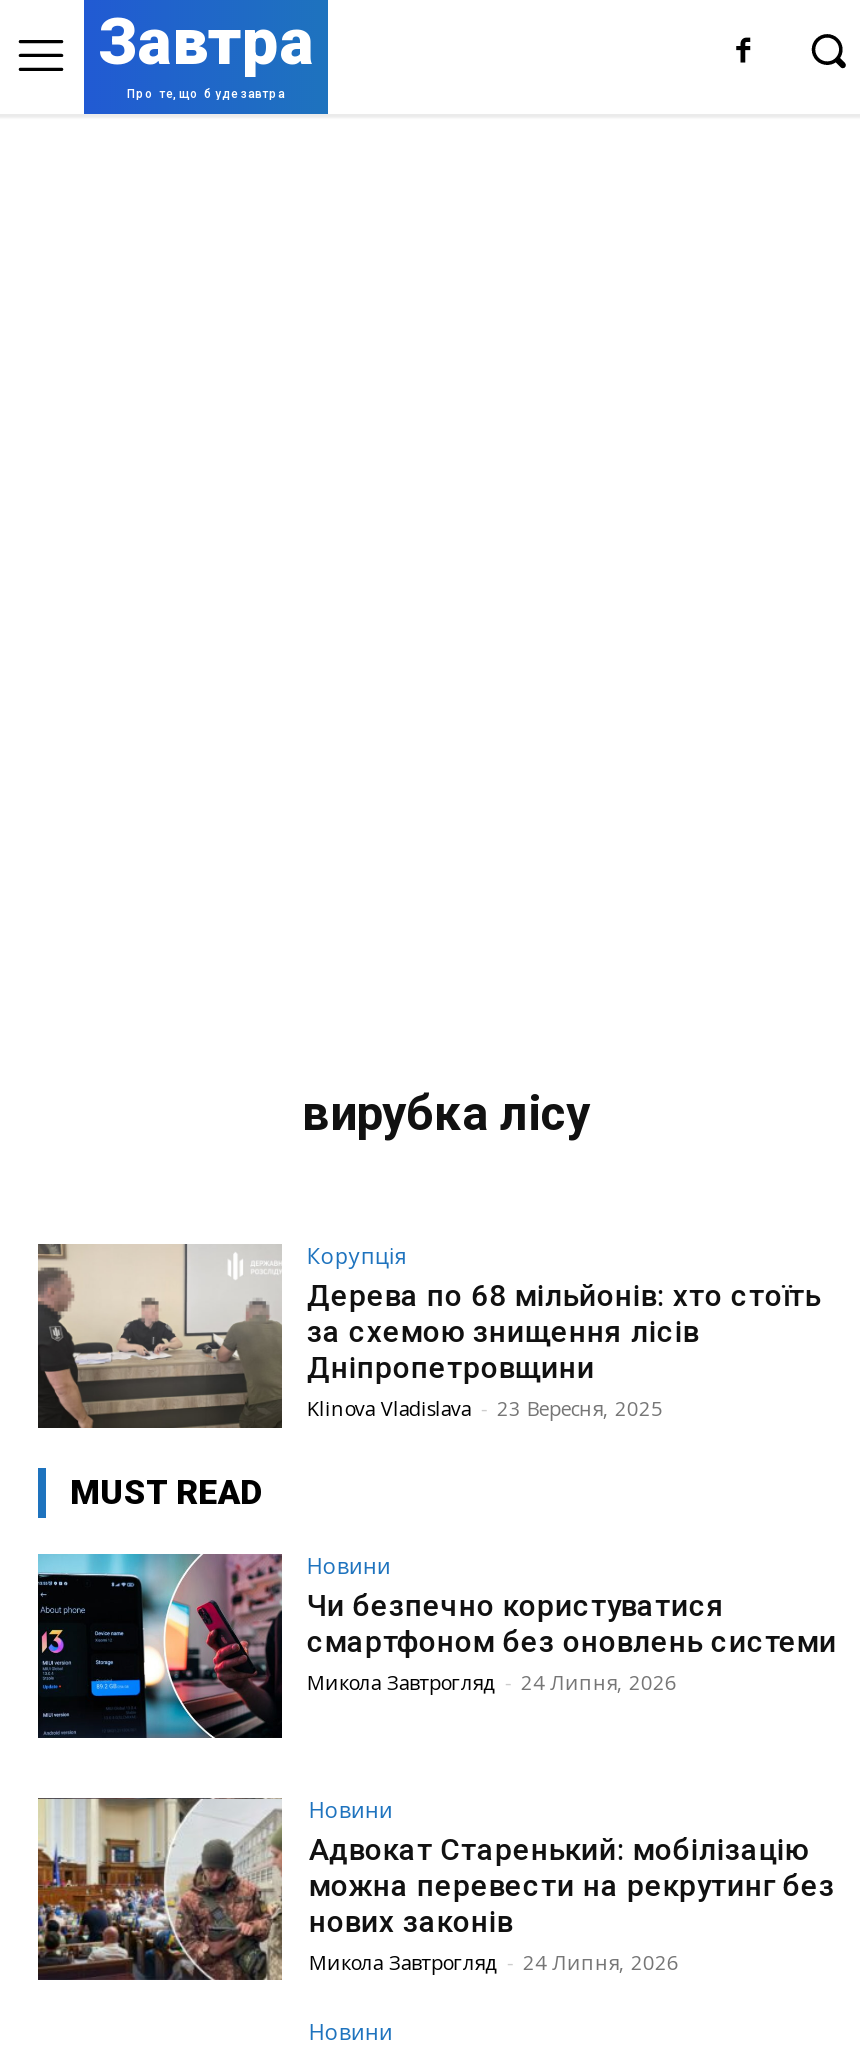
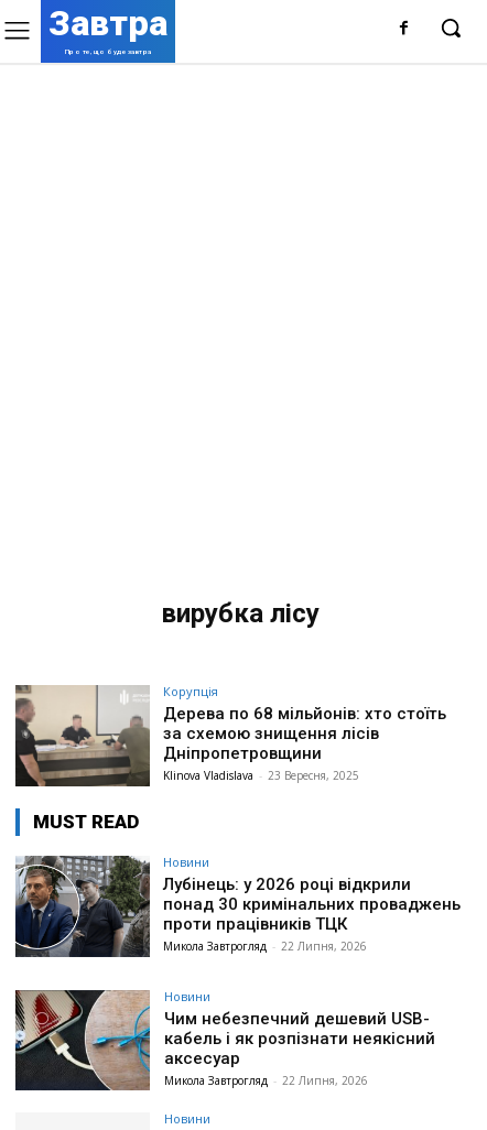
- [image]
- Чи безпечно користуватися
- смартфоном без оновлень системи
- Микола Завтрогляд - 24 Липня, 2026
+ [image]
+ Лубінець: у 2026 році відкрили
+ понад 30 кримінальних проваджень
+ проти працівників ТЦК
+ Микола Завтрогляд - 22 Липня, 2026

- [image]
- Адвокат Старенький: мобілізацію
- можна перевести на рекрутинг без
- нових законів
- Микола Завтрогляд - 24 Липня, 2026
+ [image]
+ Чим небезпечний дешевий USB-
+ кабель і як розпізнати неякісний
+ аксесуар
+ Микола Завтрогляд - 22 Липня, 2026
